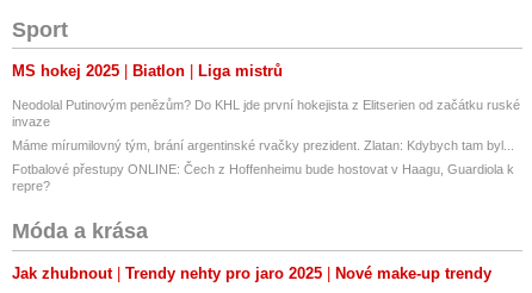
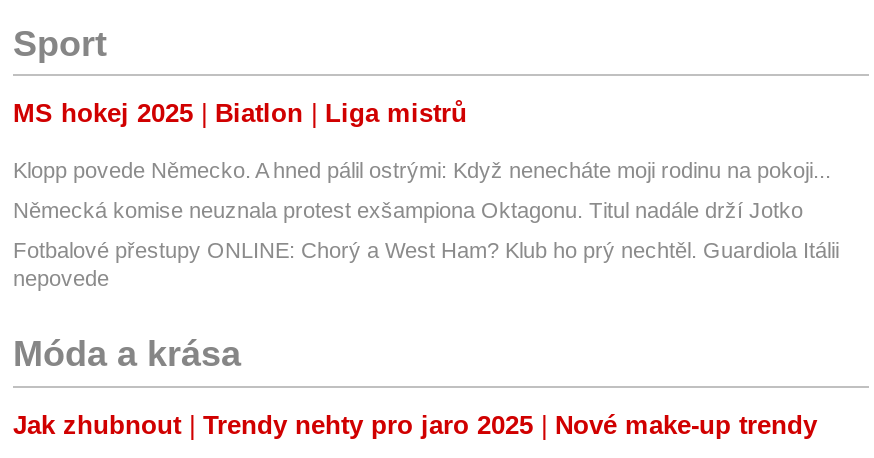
- Neodolal Putinovým penězům? Do KHL jde první hokejista z Elitserien od začátku ruské
- invaze
+ Klopp povede Německo. A hned pálil ostrými: Když nenecháte moji rodinu na pokoji...

- Máme mírumilovný tým, brání argentinské rvačky prezident. Zlatan: Kdybych tam byl...
+ Německá komise neuznala protest exšampiona Oktagonu. Titul nadále drží Jotko

- Fotbalové přestupy ONLINE: Čech z Hoffenheimu bude hostovat v Haagu, Guardiola k
- repre?
+ Fotbalové přestupy ONLINE: Chorý a West Ham? Klub ho prý nechtěl. Guardiola Itálii
+ nepovede
